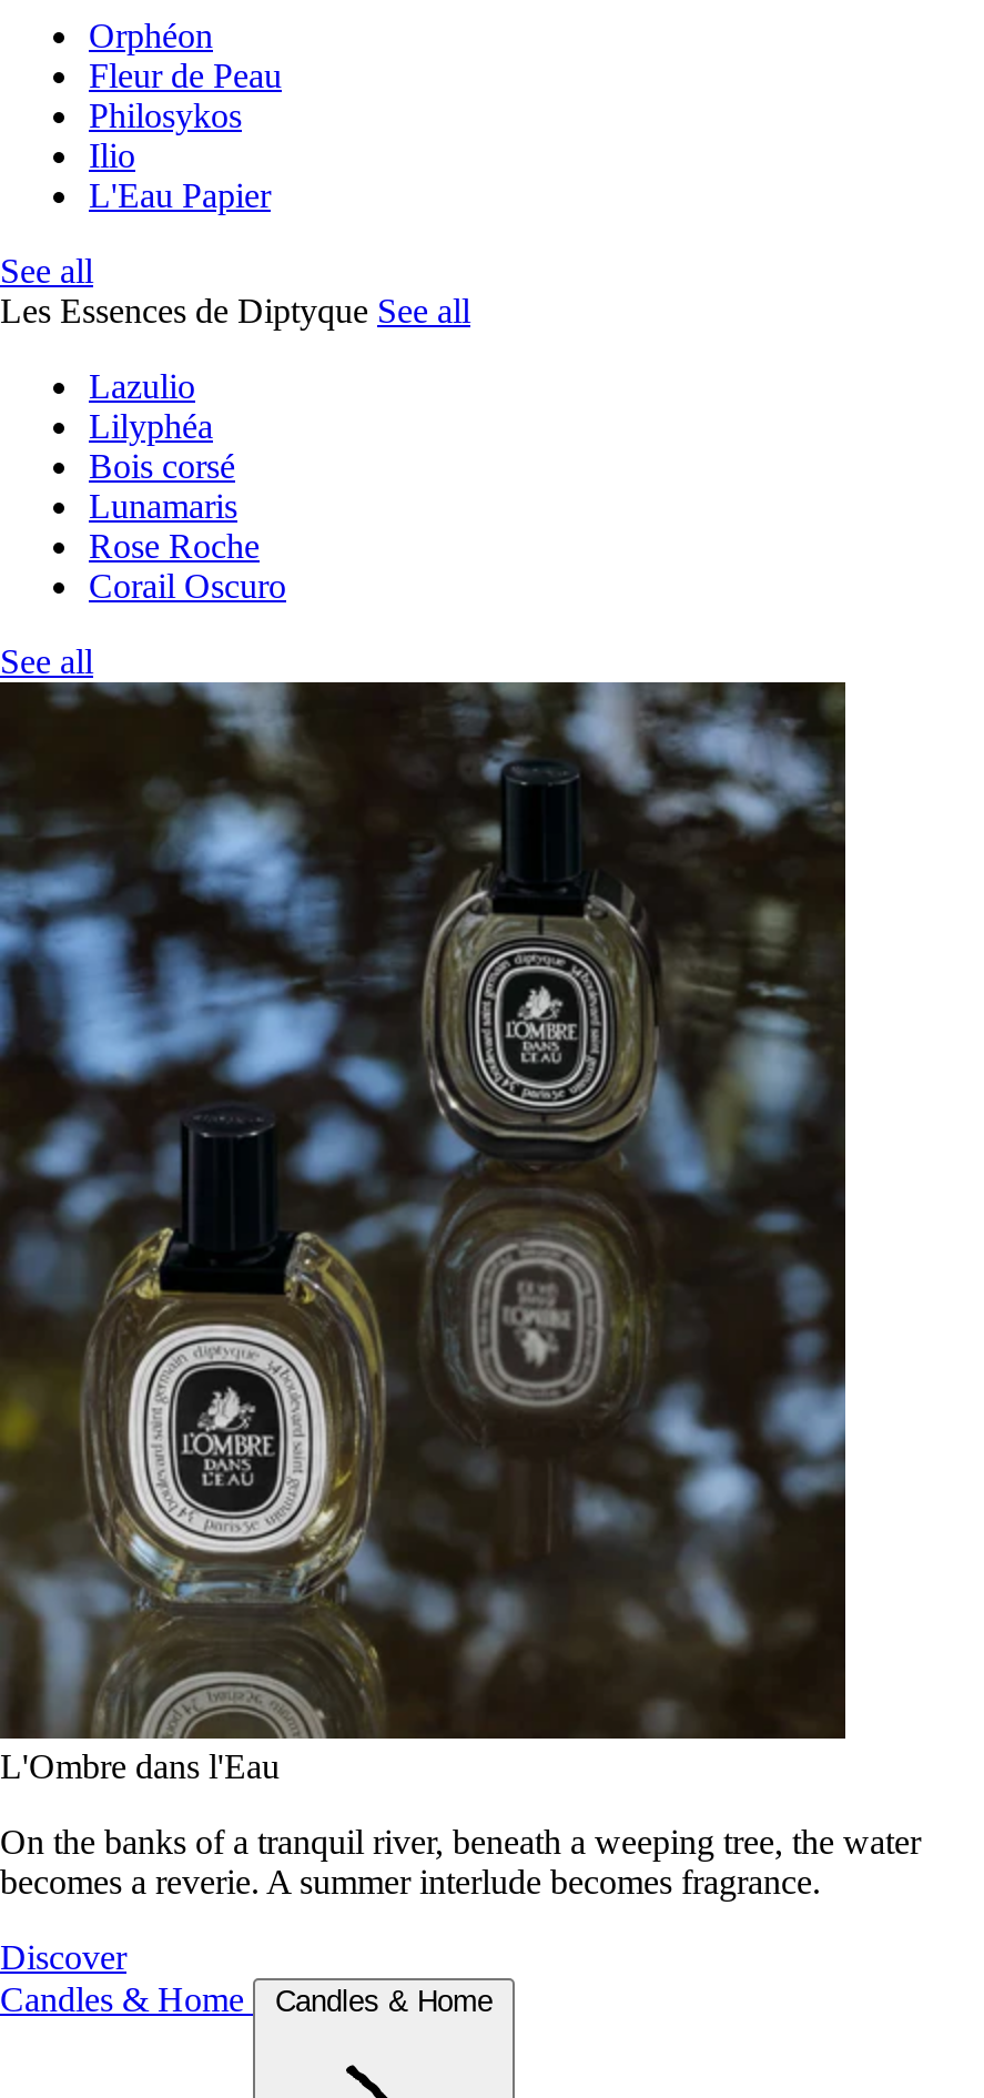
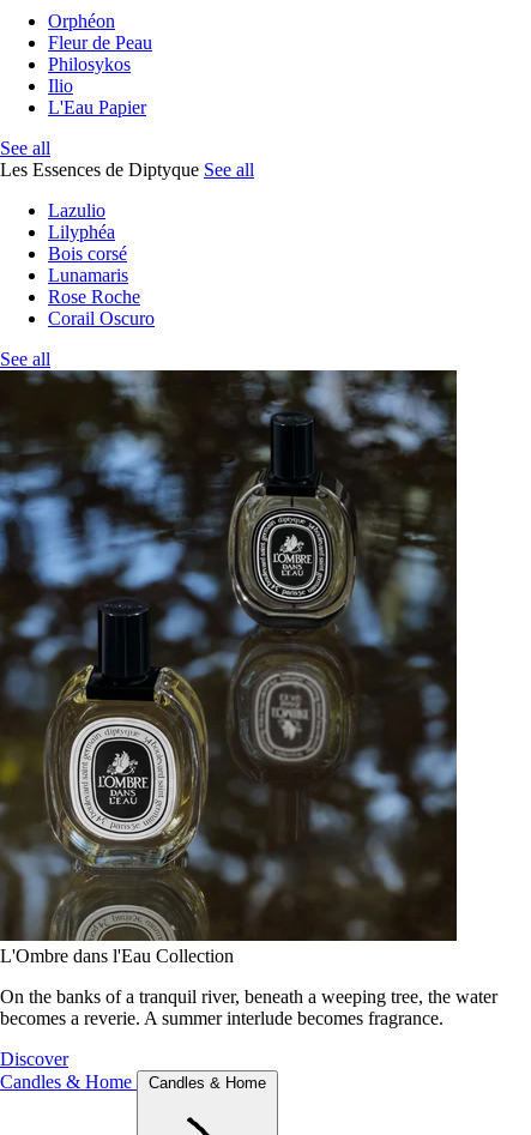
- L'Ombre dans l'Eau
+ L'Ombre dans l'Eau Collection
